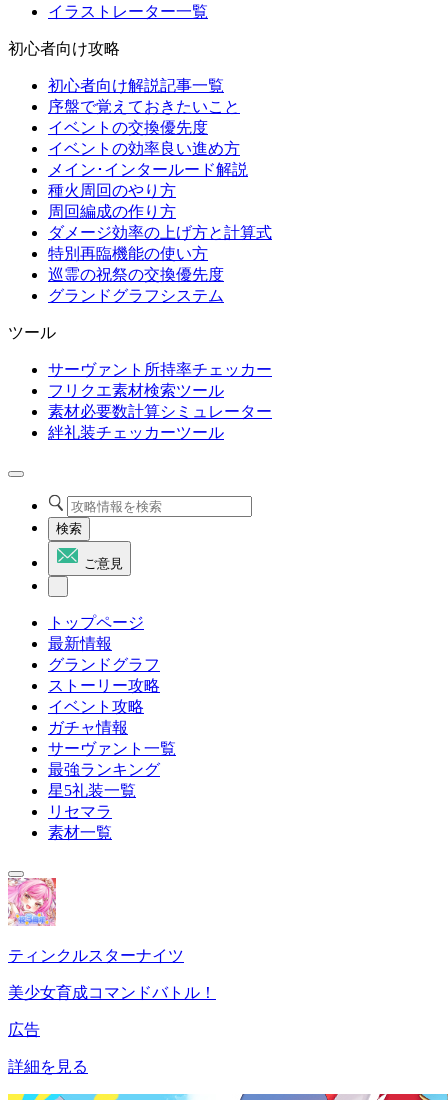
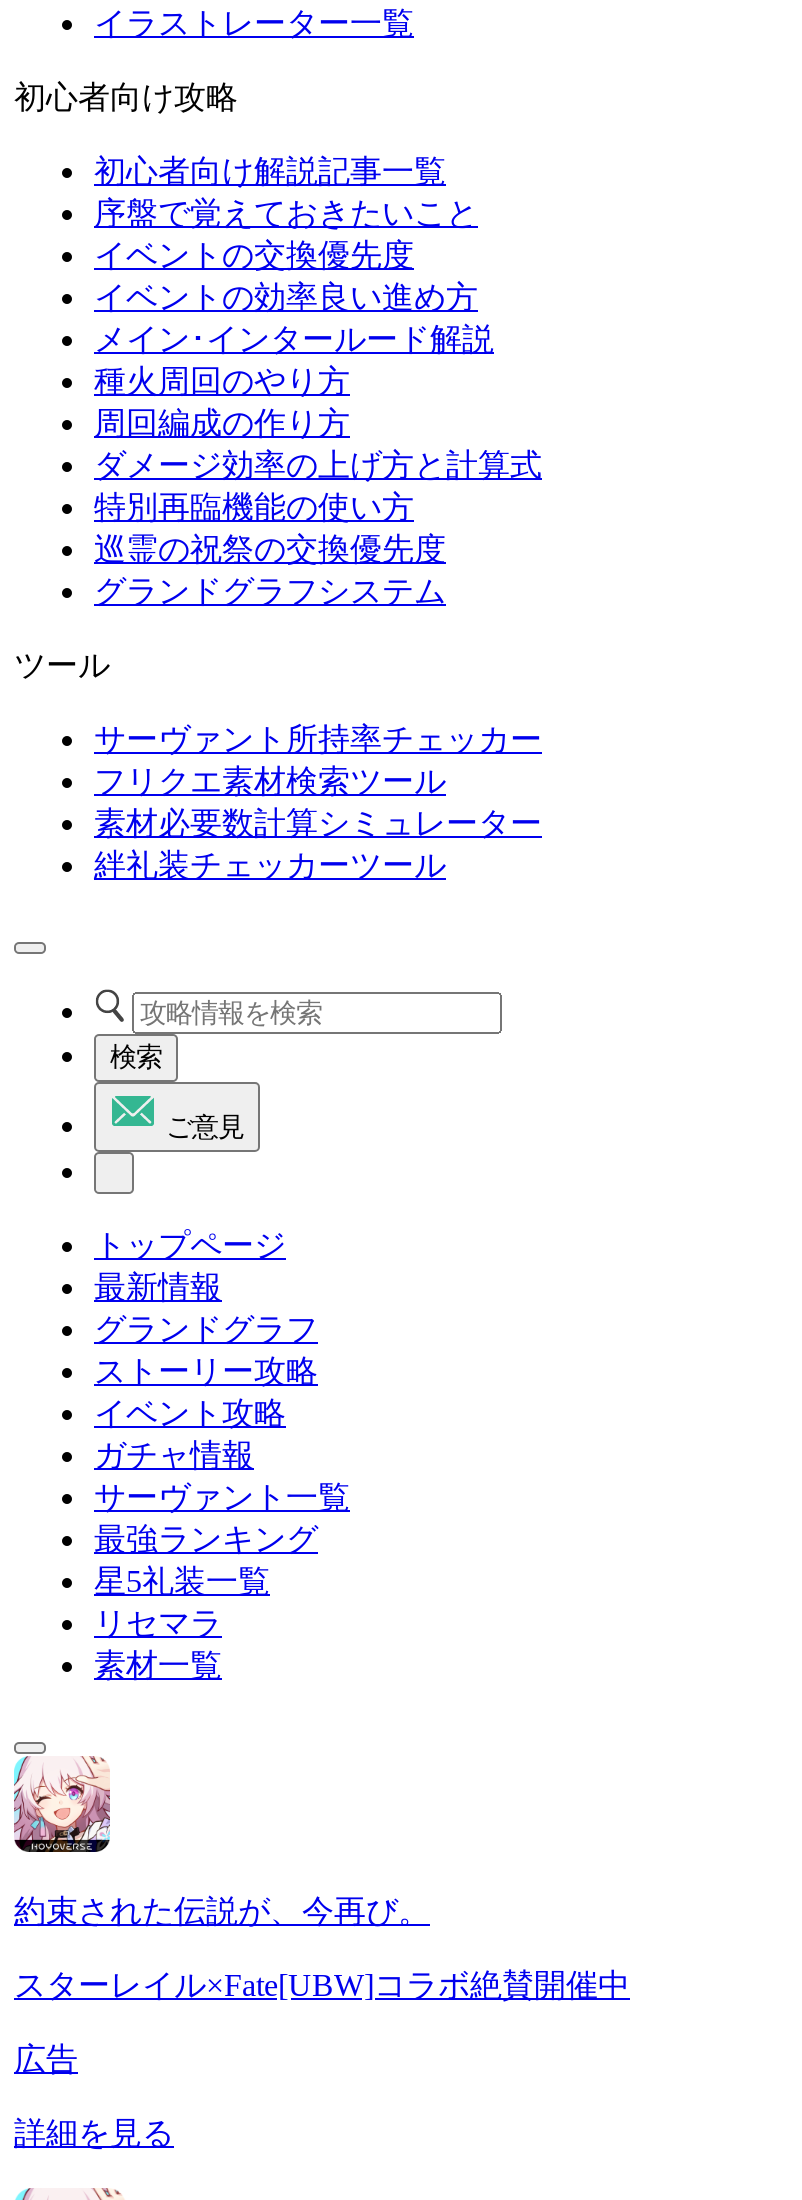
- [image]
- ティンクルスターナイツ
+ [image]
+ 約束された伝説が、今再び。

- 美少女育成コマンドバトル！
+ スターレイル×Fate[UBW]コラボ絶賛開催中
